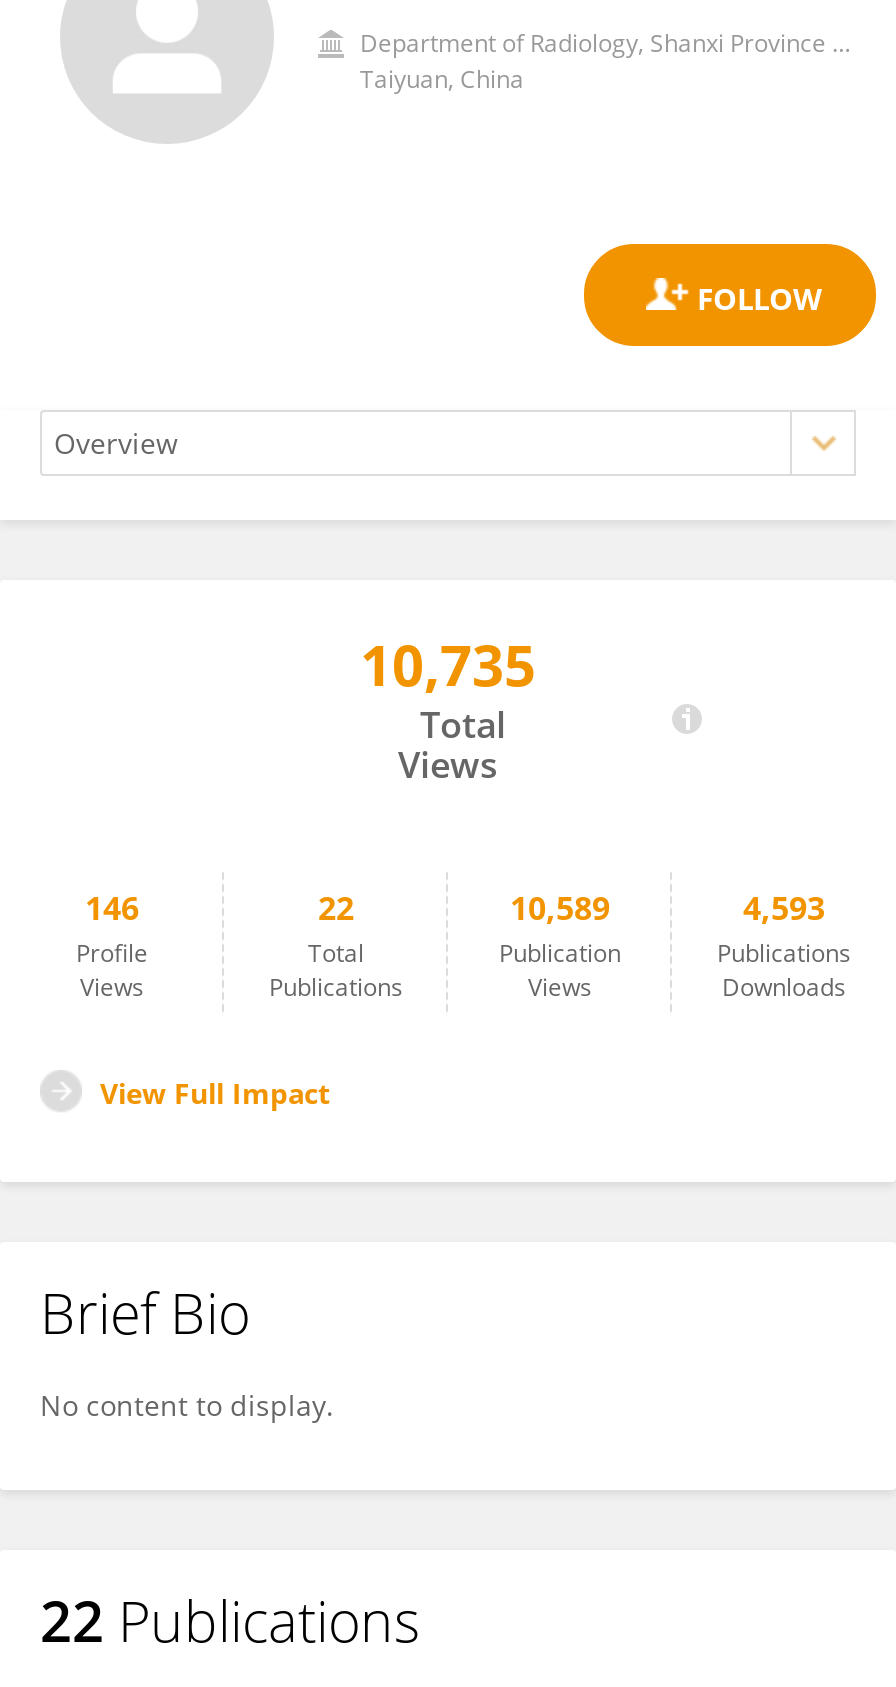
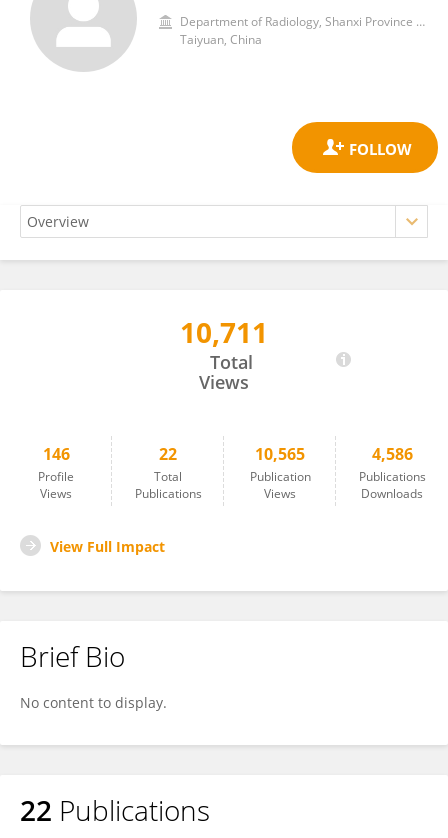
- 10,735
+ 10,711

- 10,589
+ 10,565

- 4,593
+ 4,586
